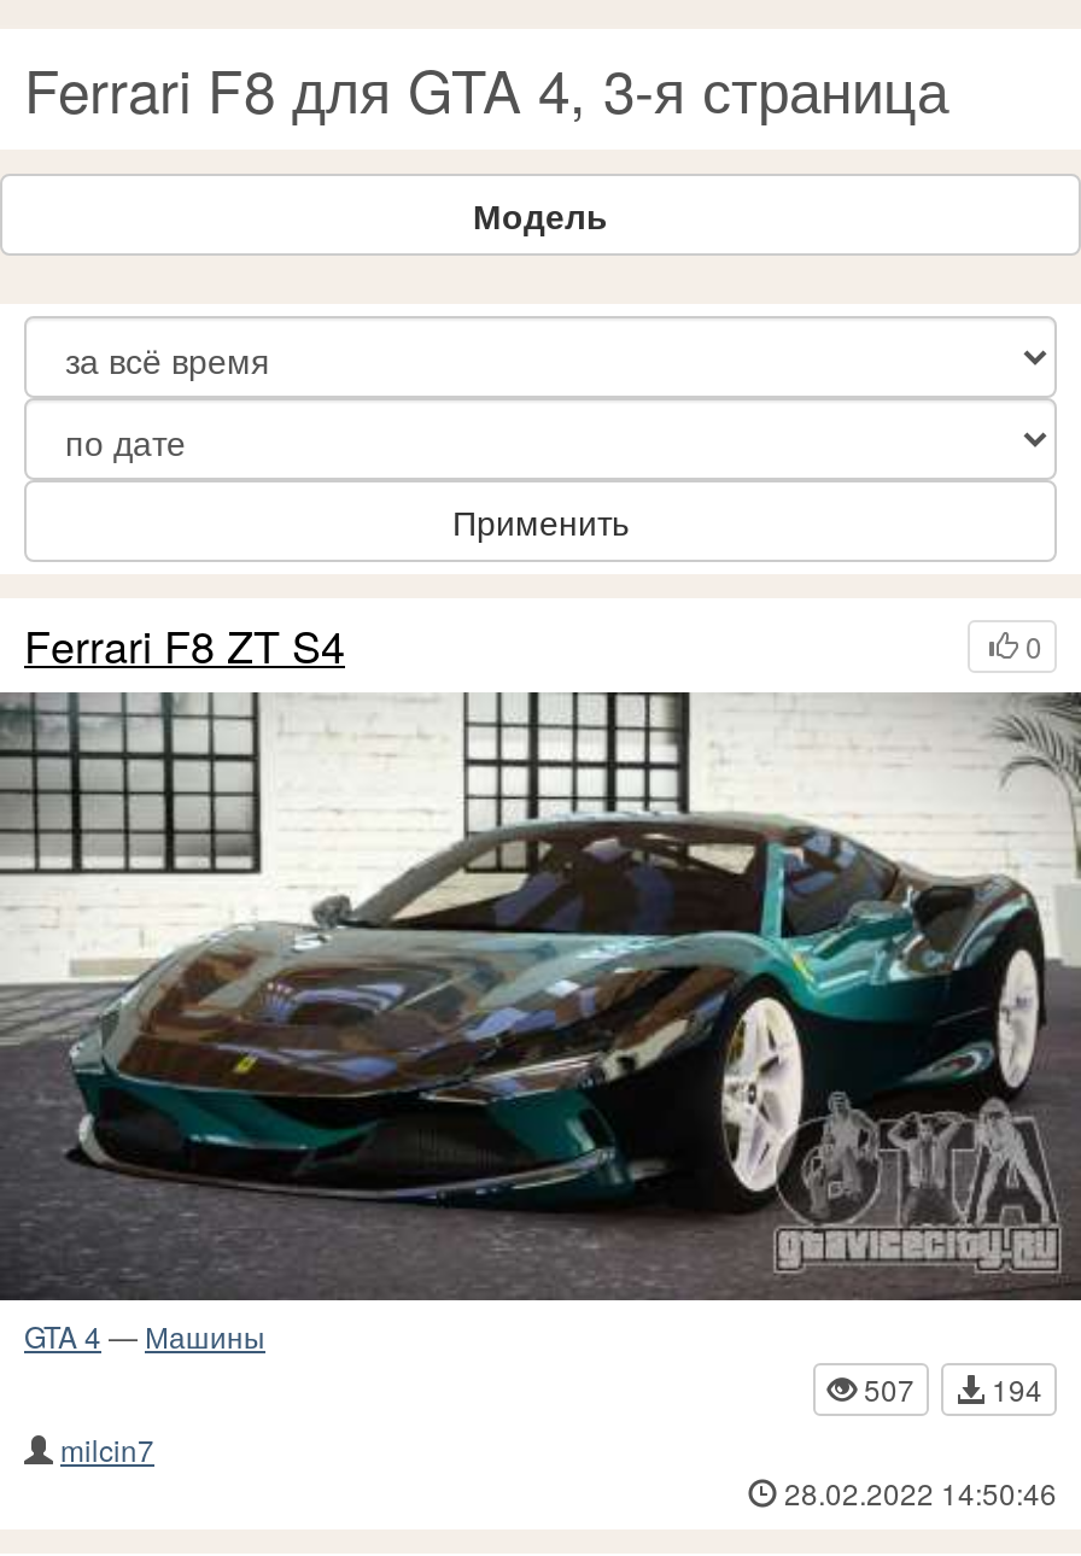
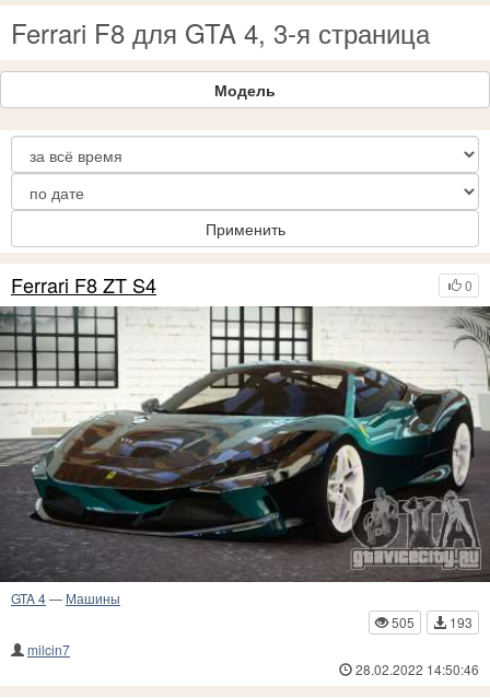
- 507
+ 505

- 194
+ 193
